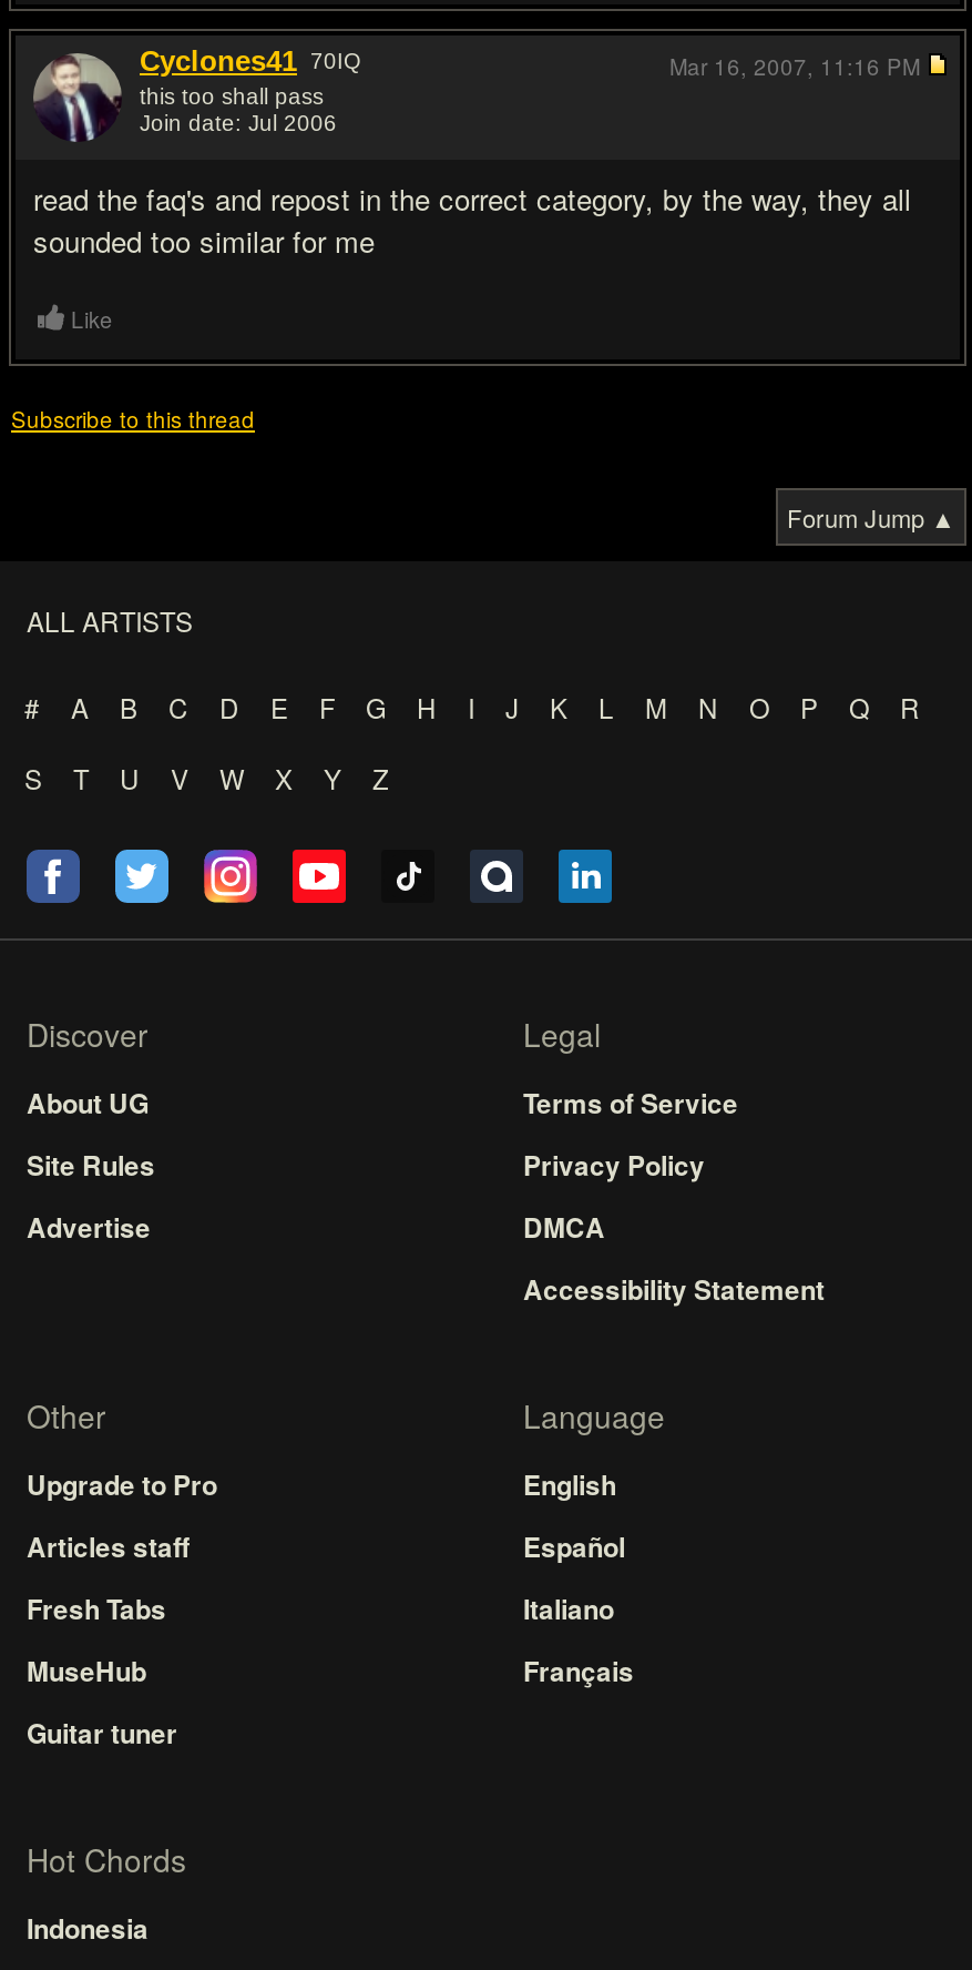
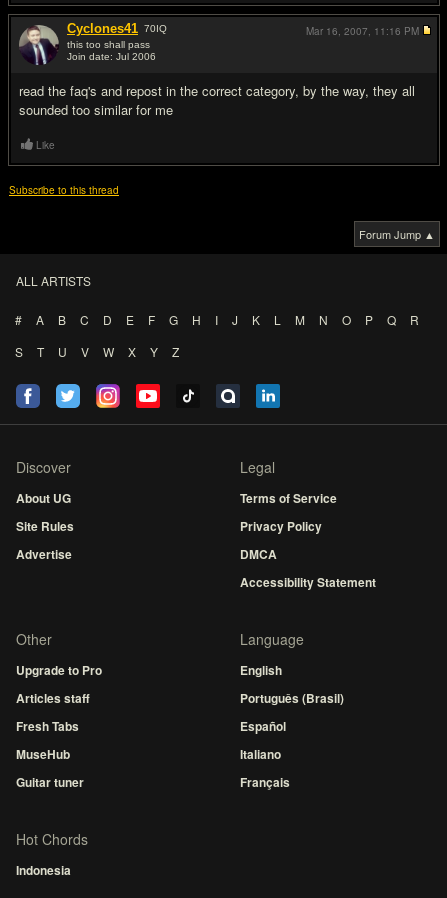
moved down: Español | Italiano | Français

+ Português (Brasil)
